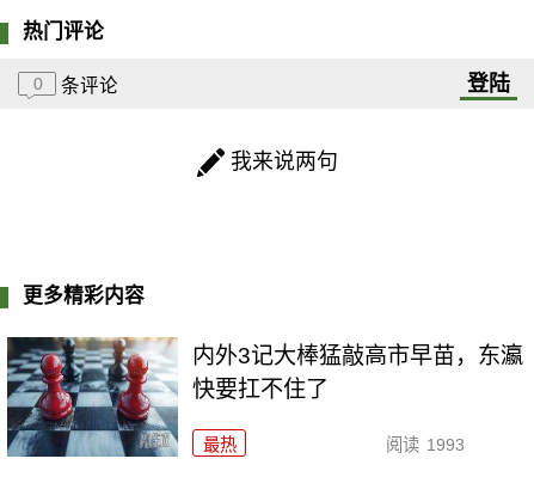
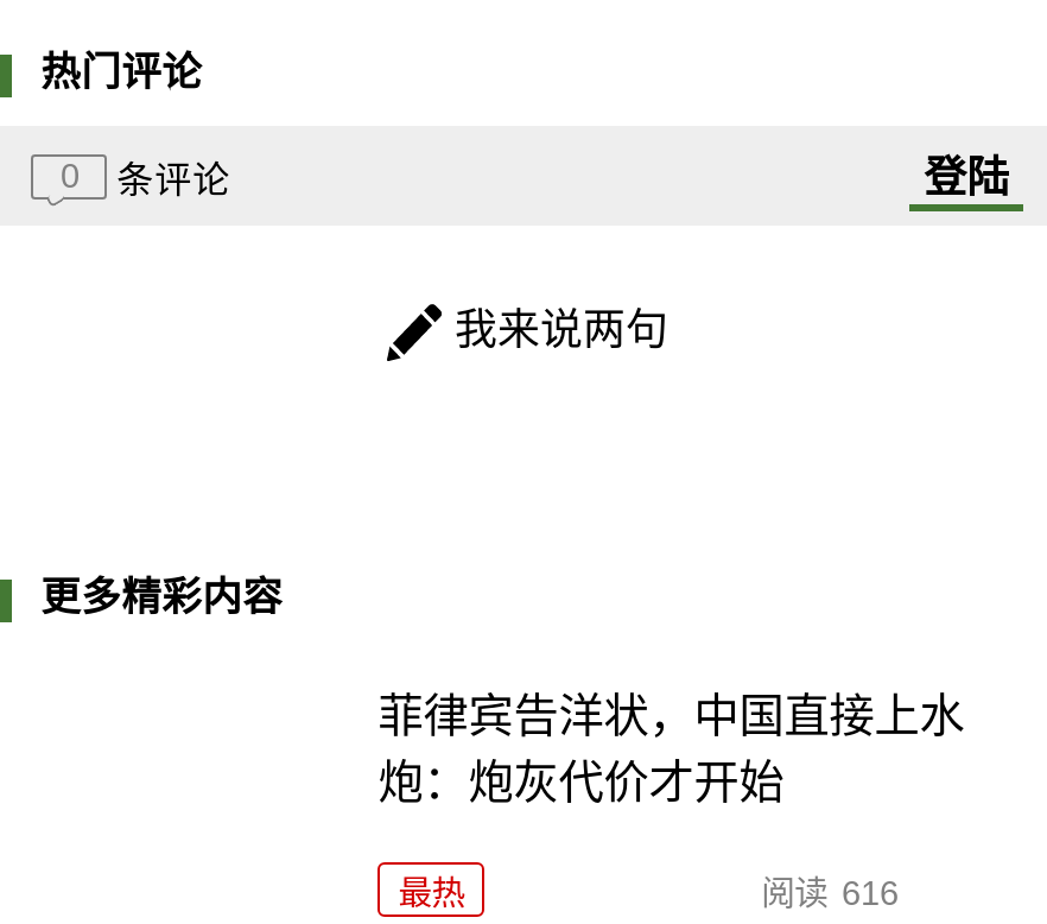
- [image]

- 内外3记大棒猛敲高市早苗，东瀛
- 快要扛不住了
+ 菲律宾告洋状，中国直接上水
+ 炮：炮灰代价才开始

- 阅读 1993
+ 阅读 616
